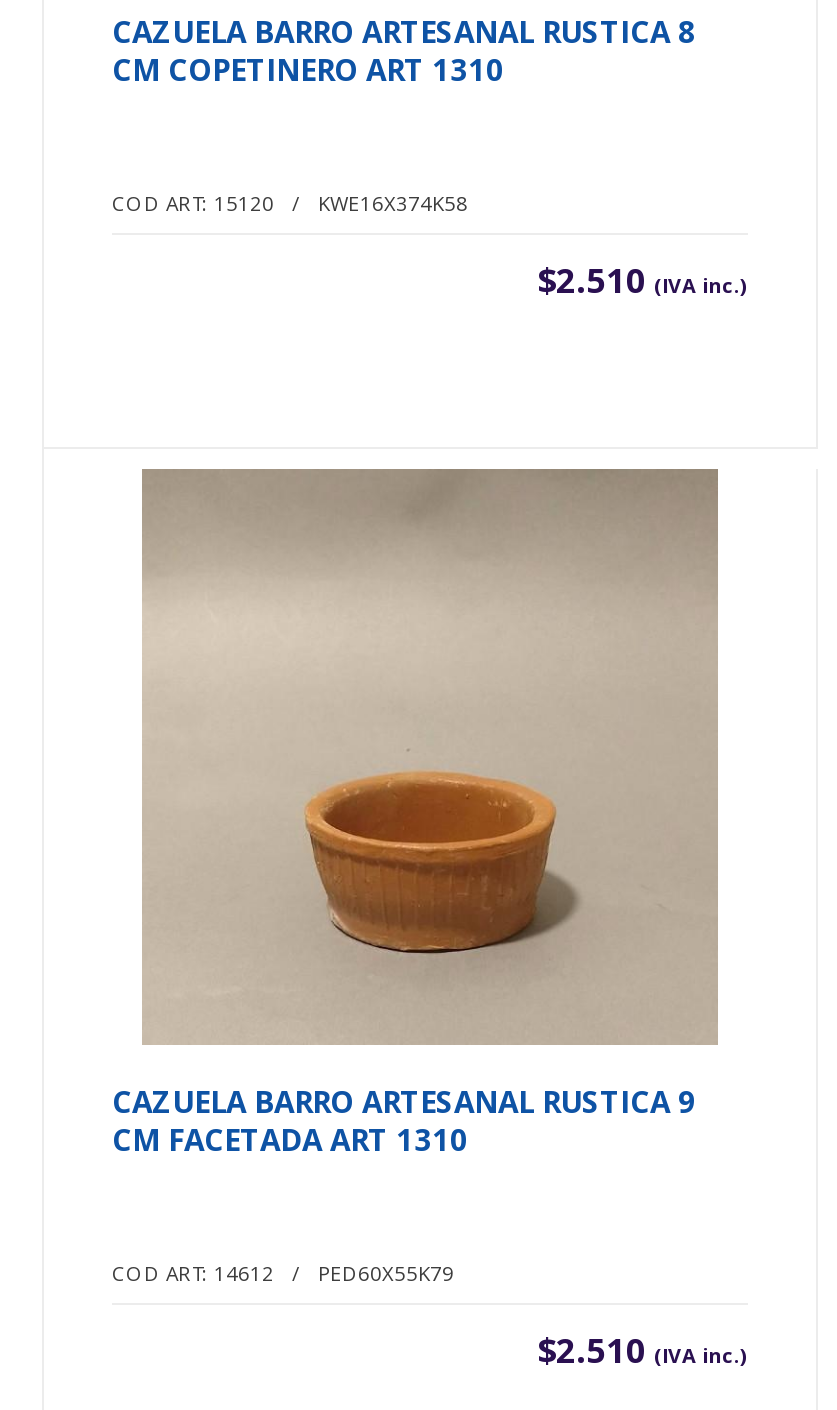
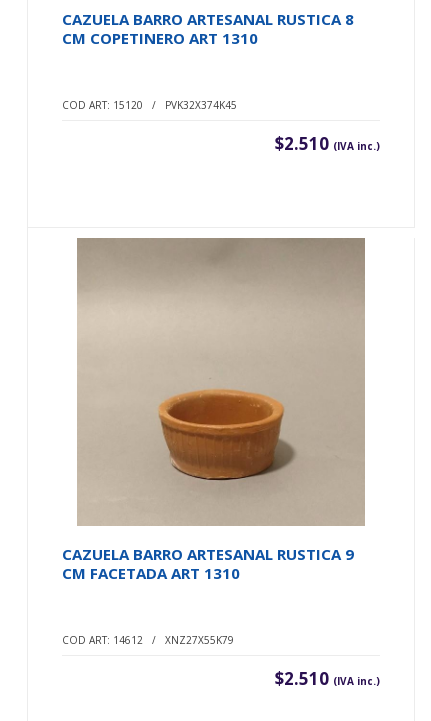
- COD ART: 15120 / KWE16X374K58
+ COD ART: 15120 / PVK32X374K45

- COD ART: 14612 / PED60X55K79
+ COD ART: 14612 / XNZ27X55K79
